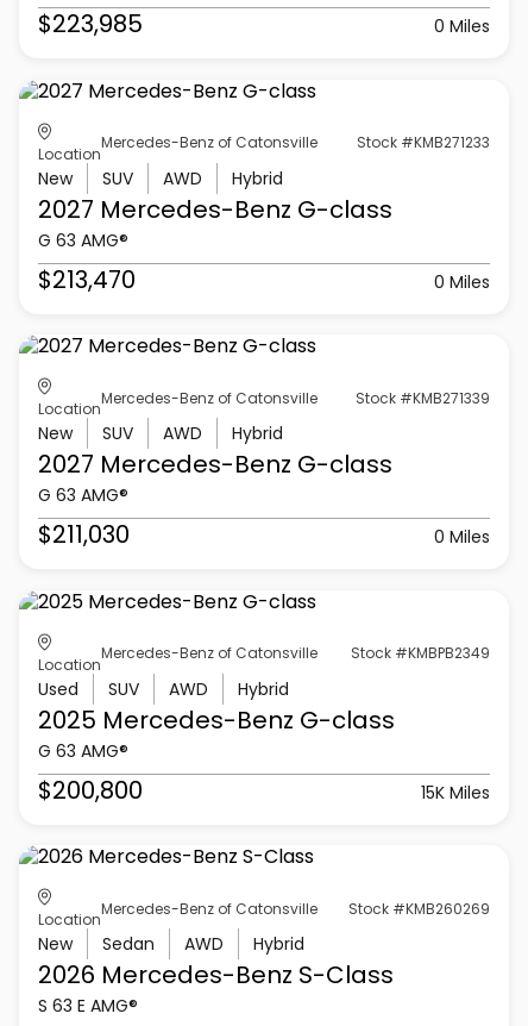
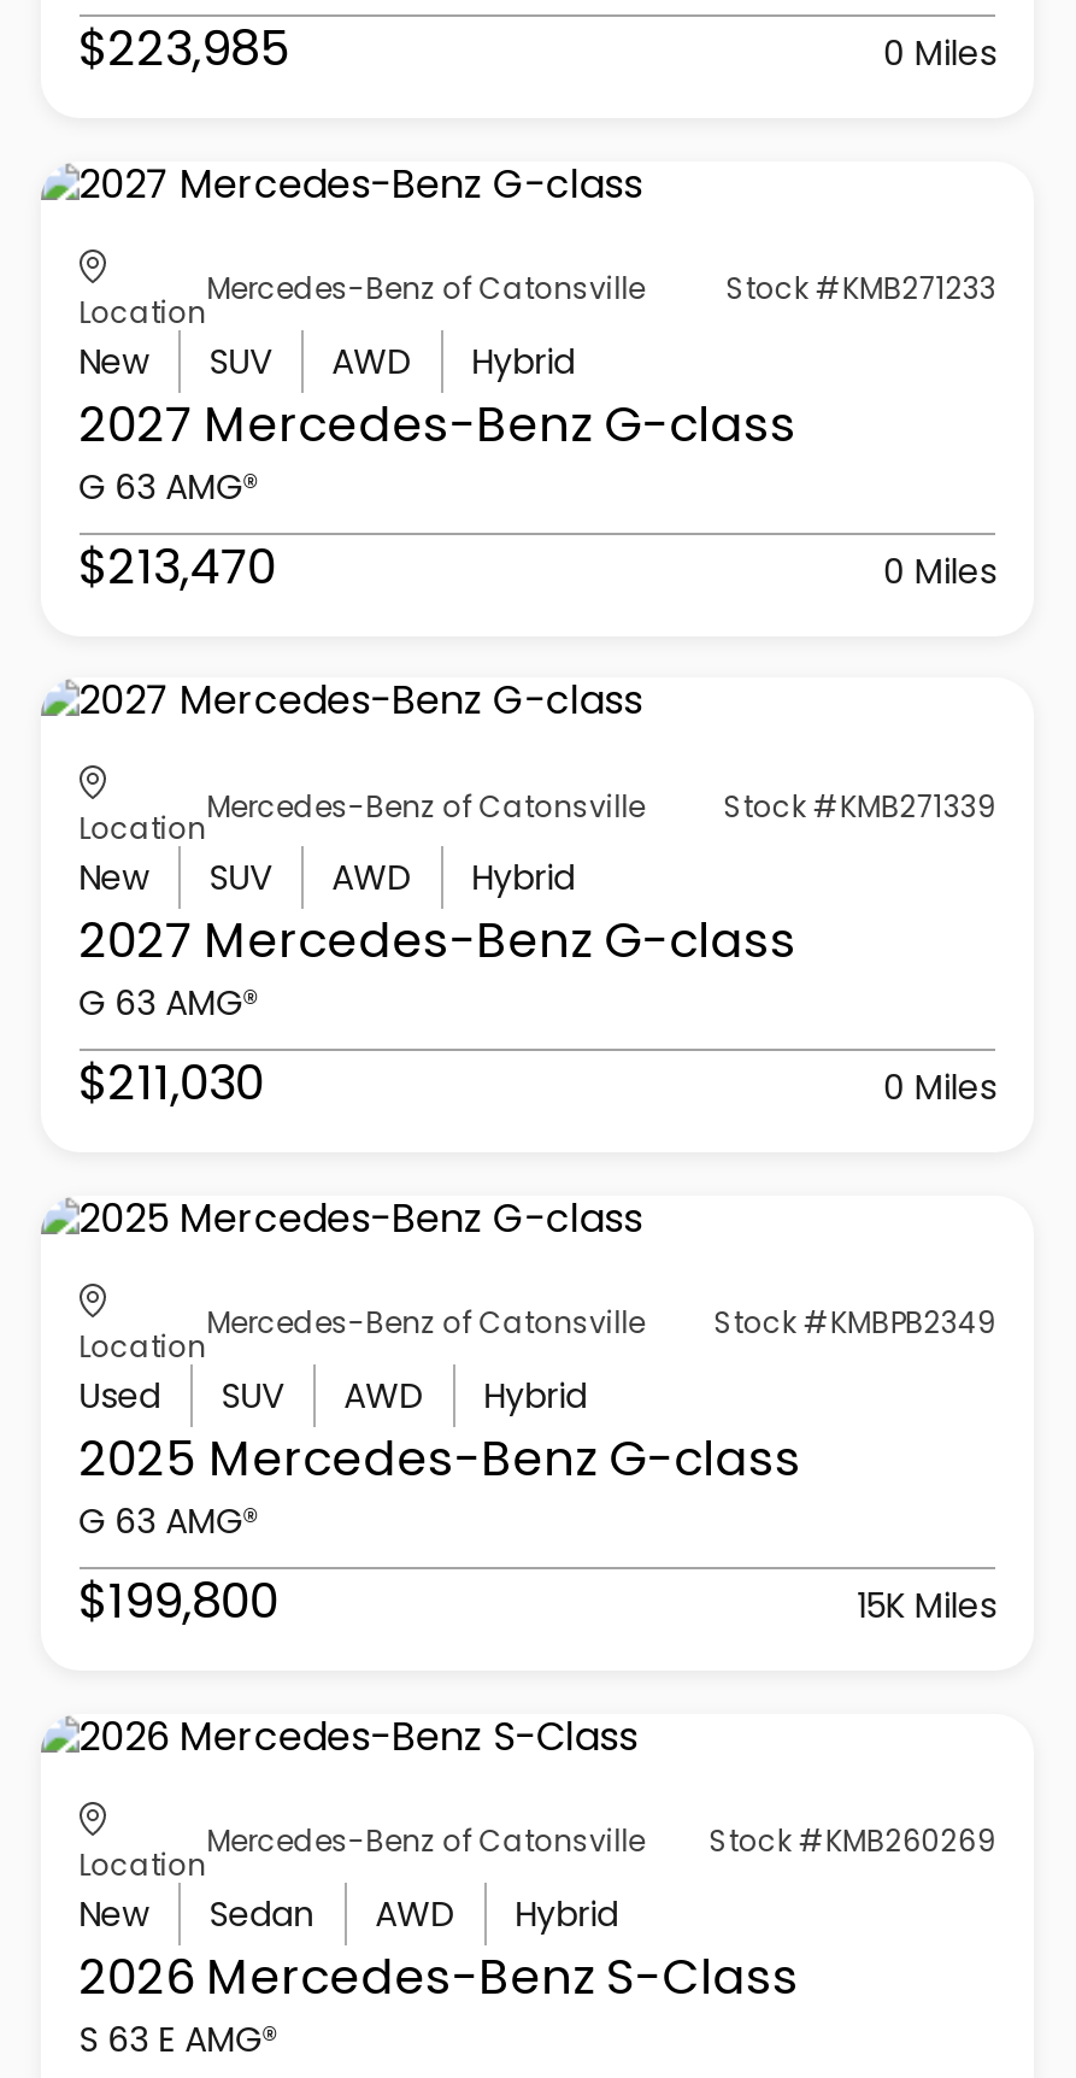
- $200,800
+ $199,800
